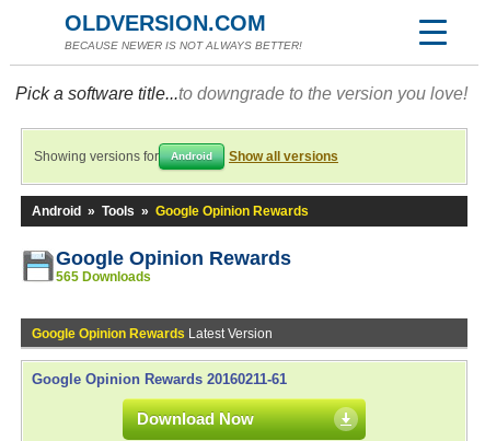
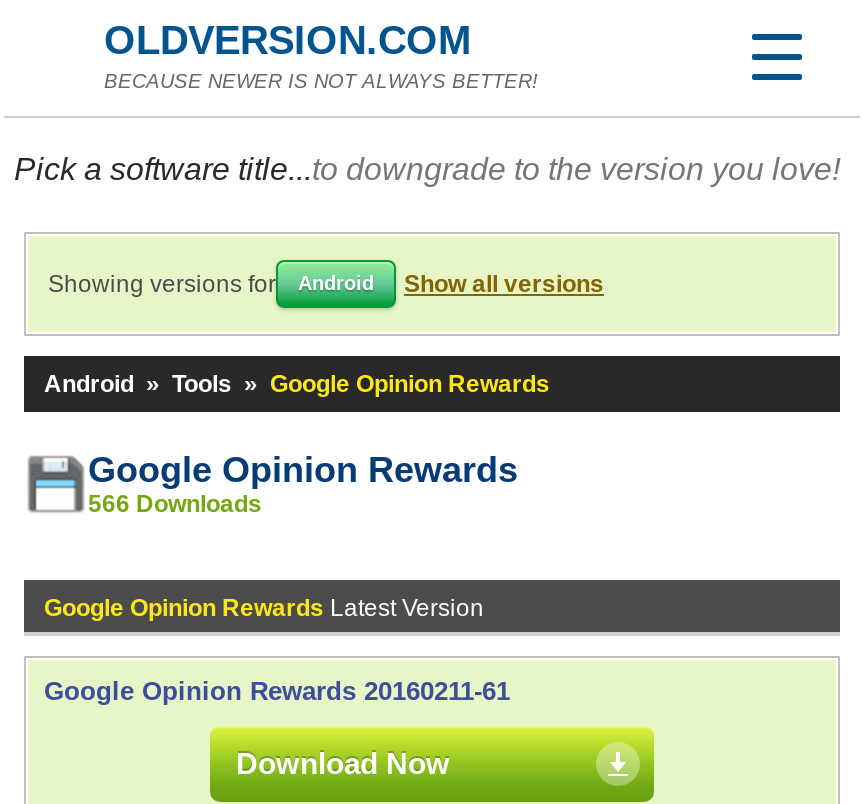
- 565 Downloads
+ 566 Downloads
